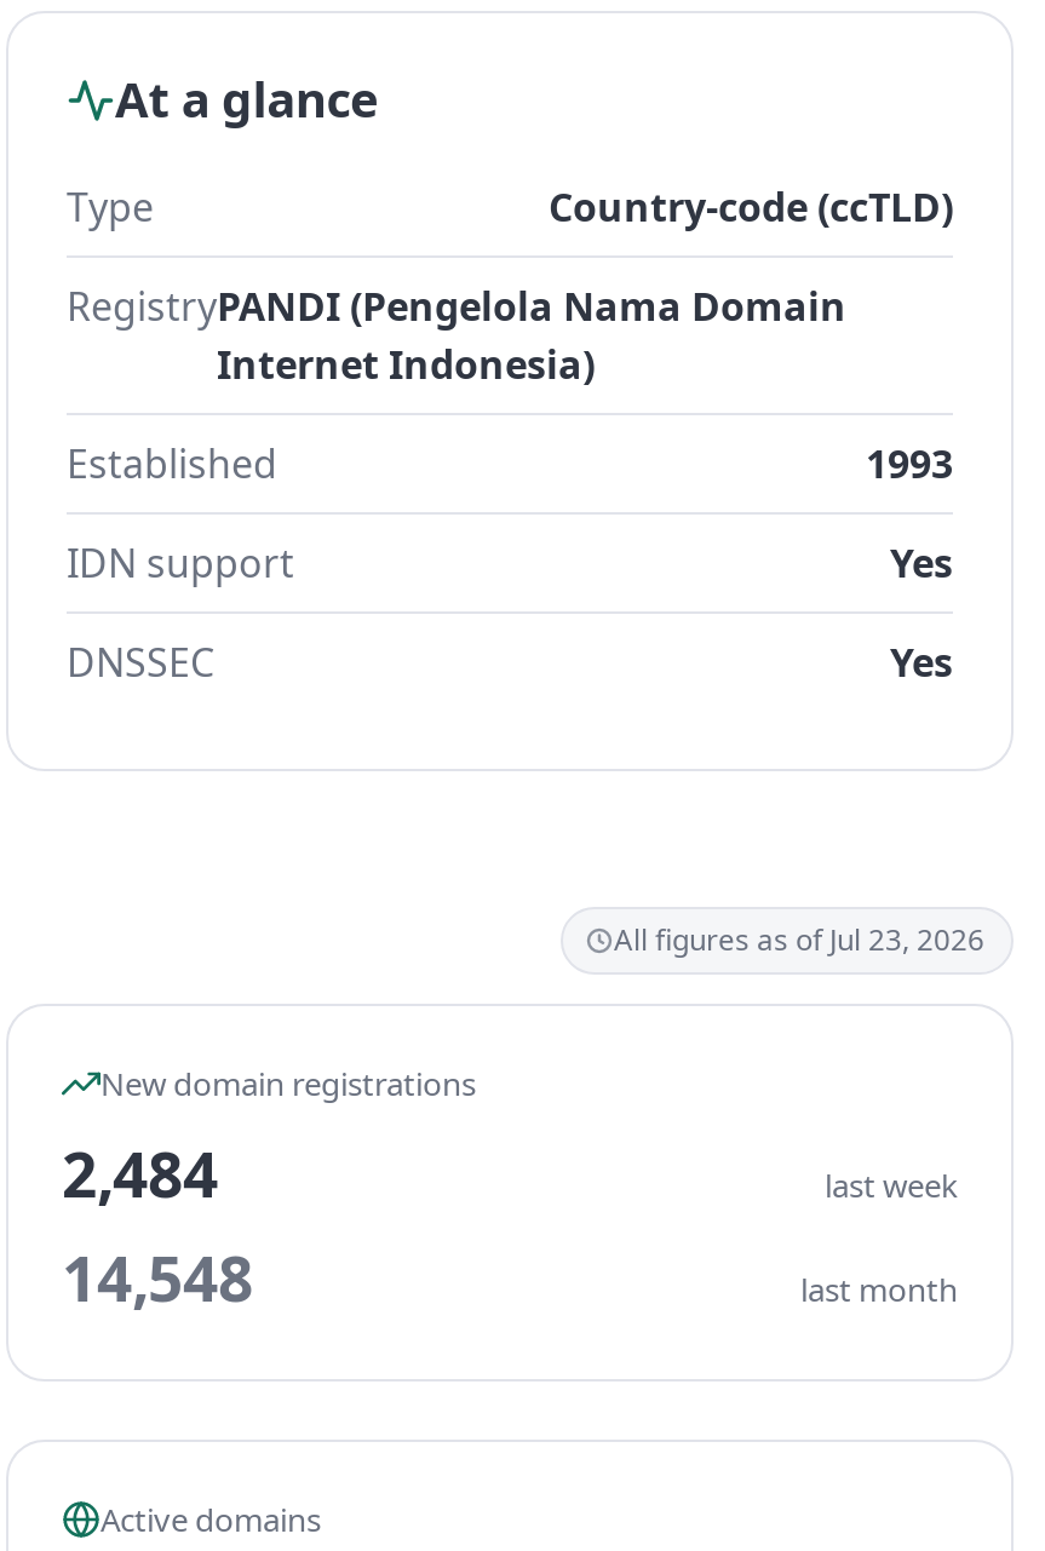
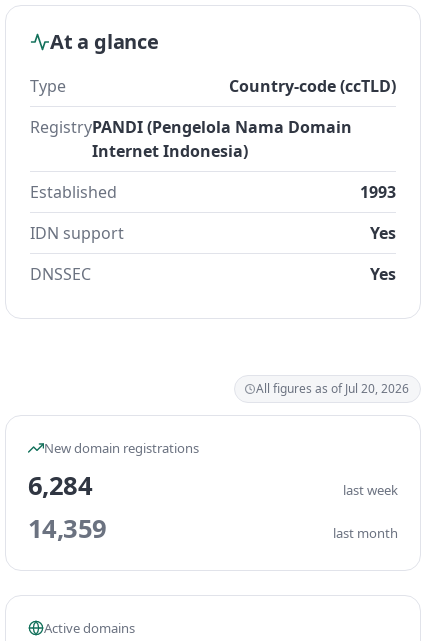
- All figures as of Jul 23, 2026
+ All figures as of Jul 20, 2026

- 2,484
+ 6,284

- 14,548
+ 14,359
